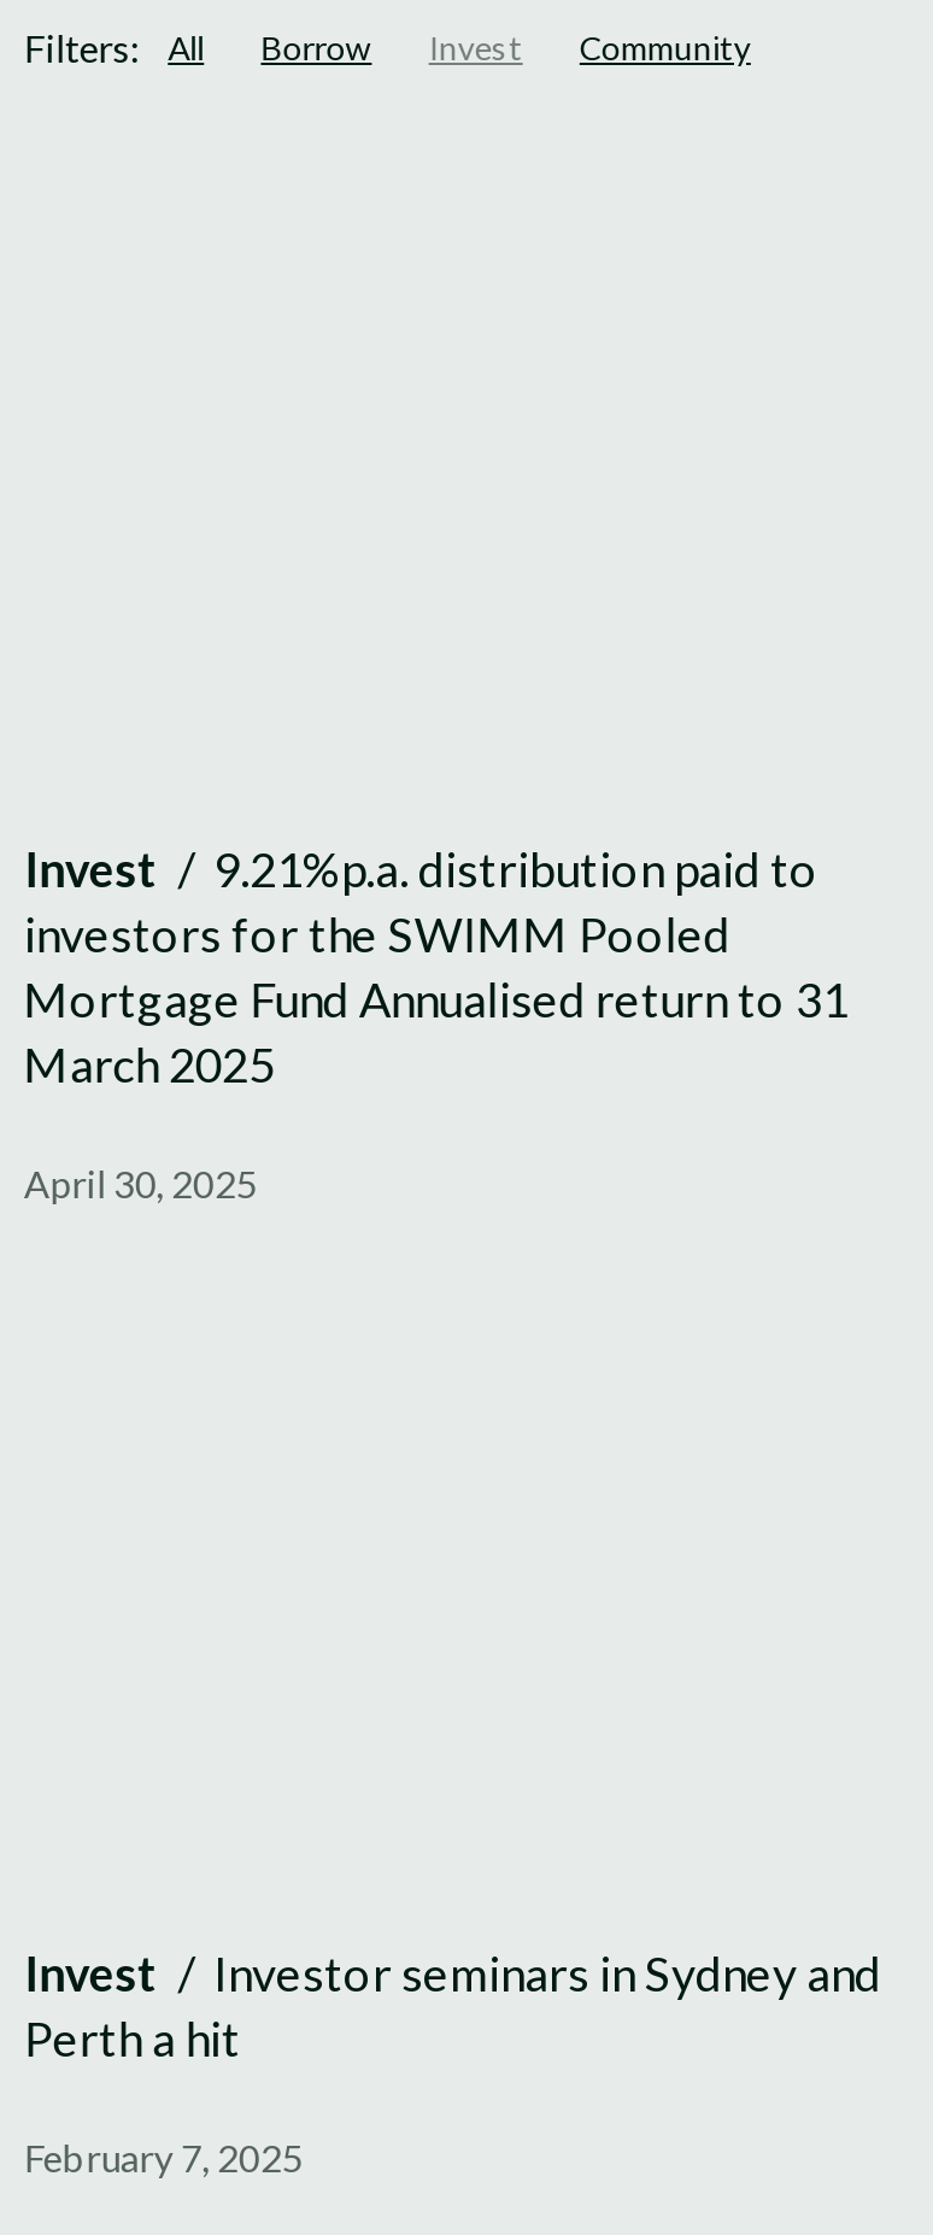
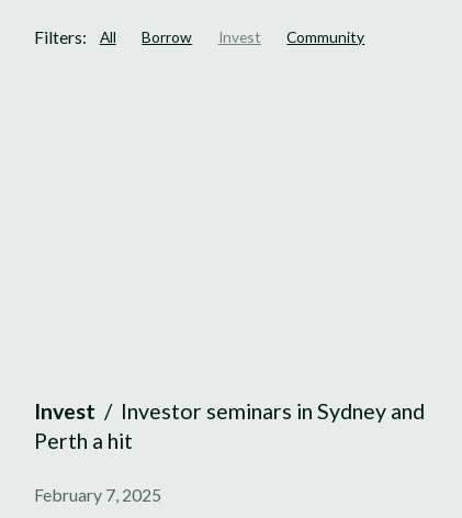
- Invest / 9.21%p.a. distribution paid to
- investors for the SWIMM Pooled
- Mortgage Fund Annualised return to 31
- March 2025
- April 30, 2025
